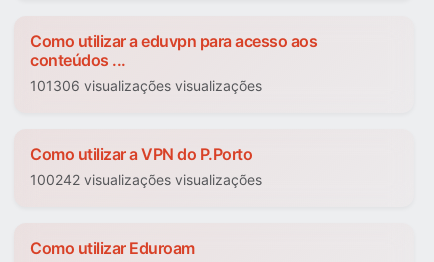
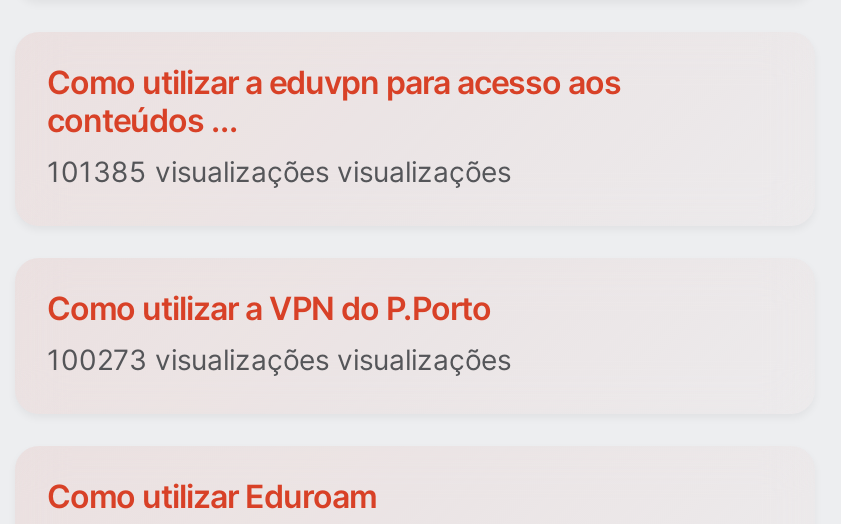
- 101306 visualizações visualizações
+ 101385 visualizações visualizações

- 100242 visualizações visualizações
+ 100273 visualizações visualizações
